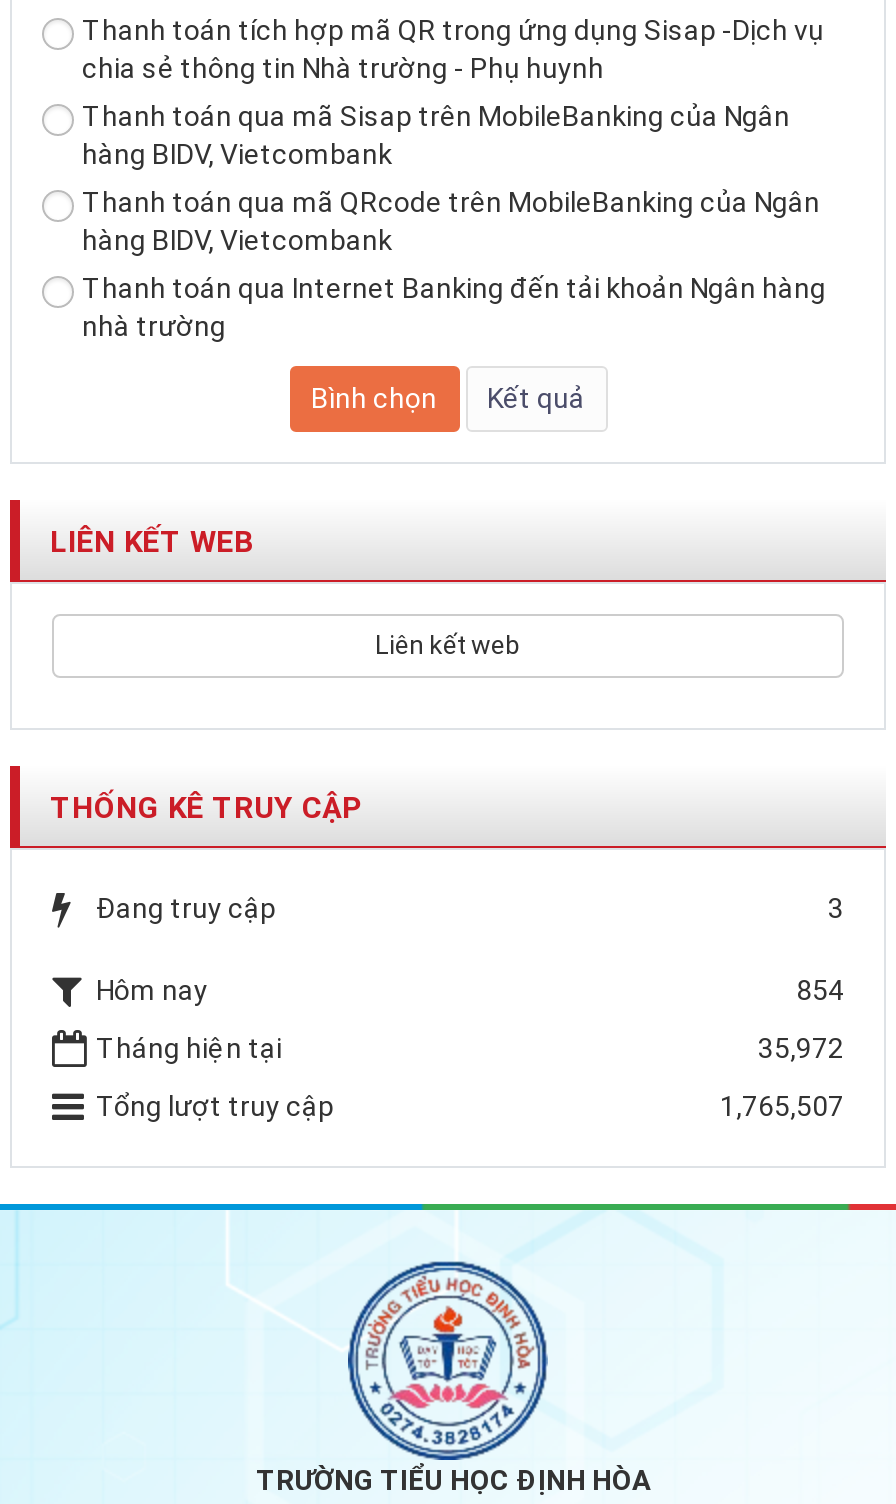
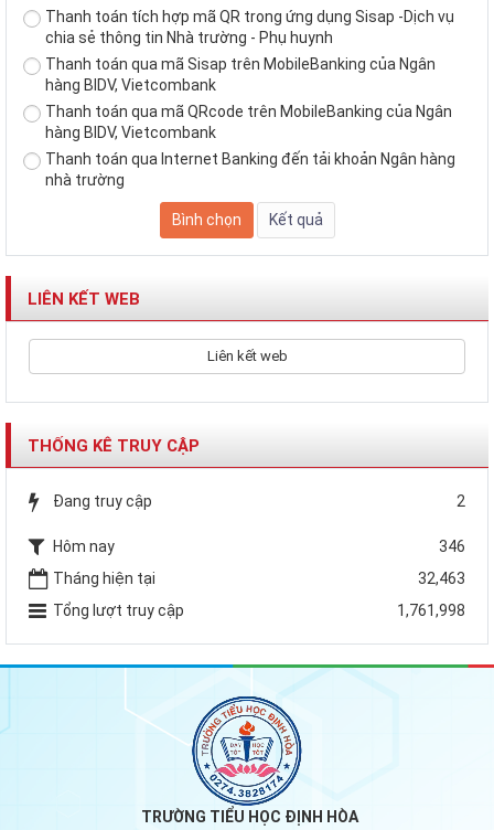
- 3
+ 2

- 854
+ 346

- 35,972
+ 32,463

- 1,765,507
+ 1,761,998
